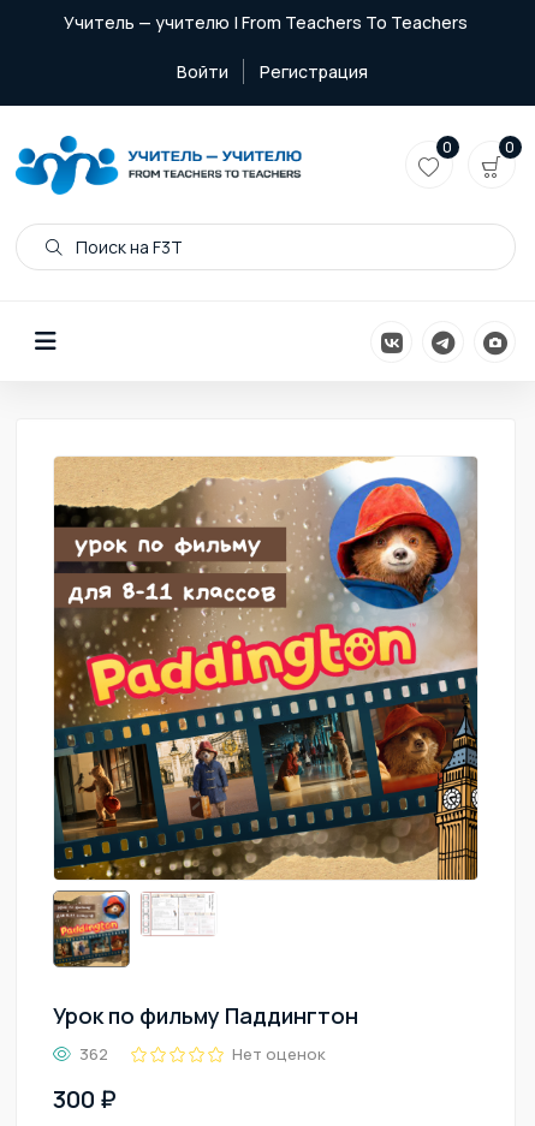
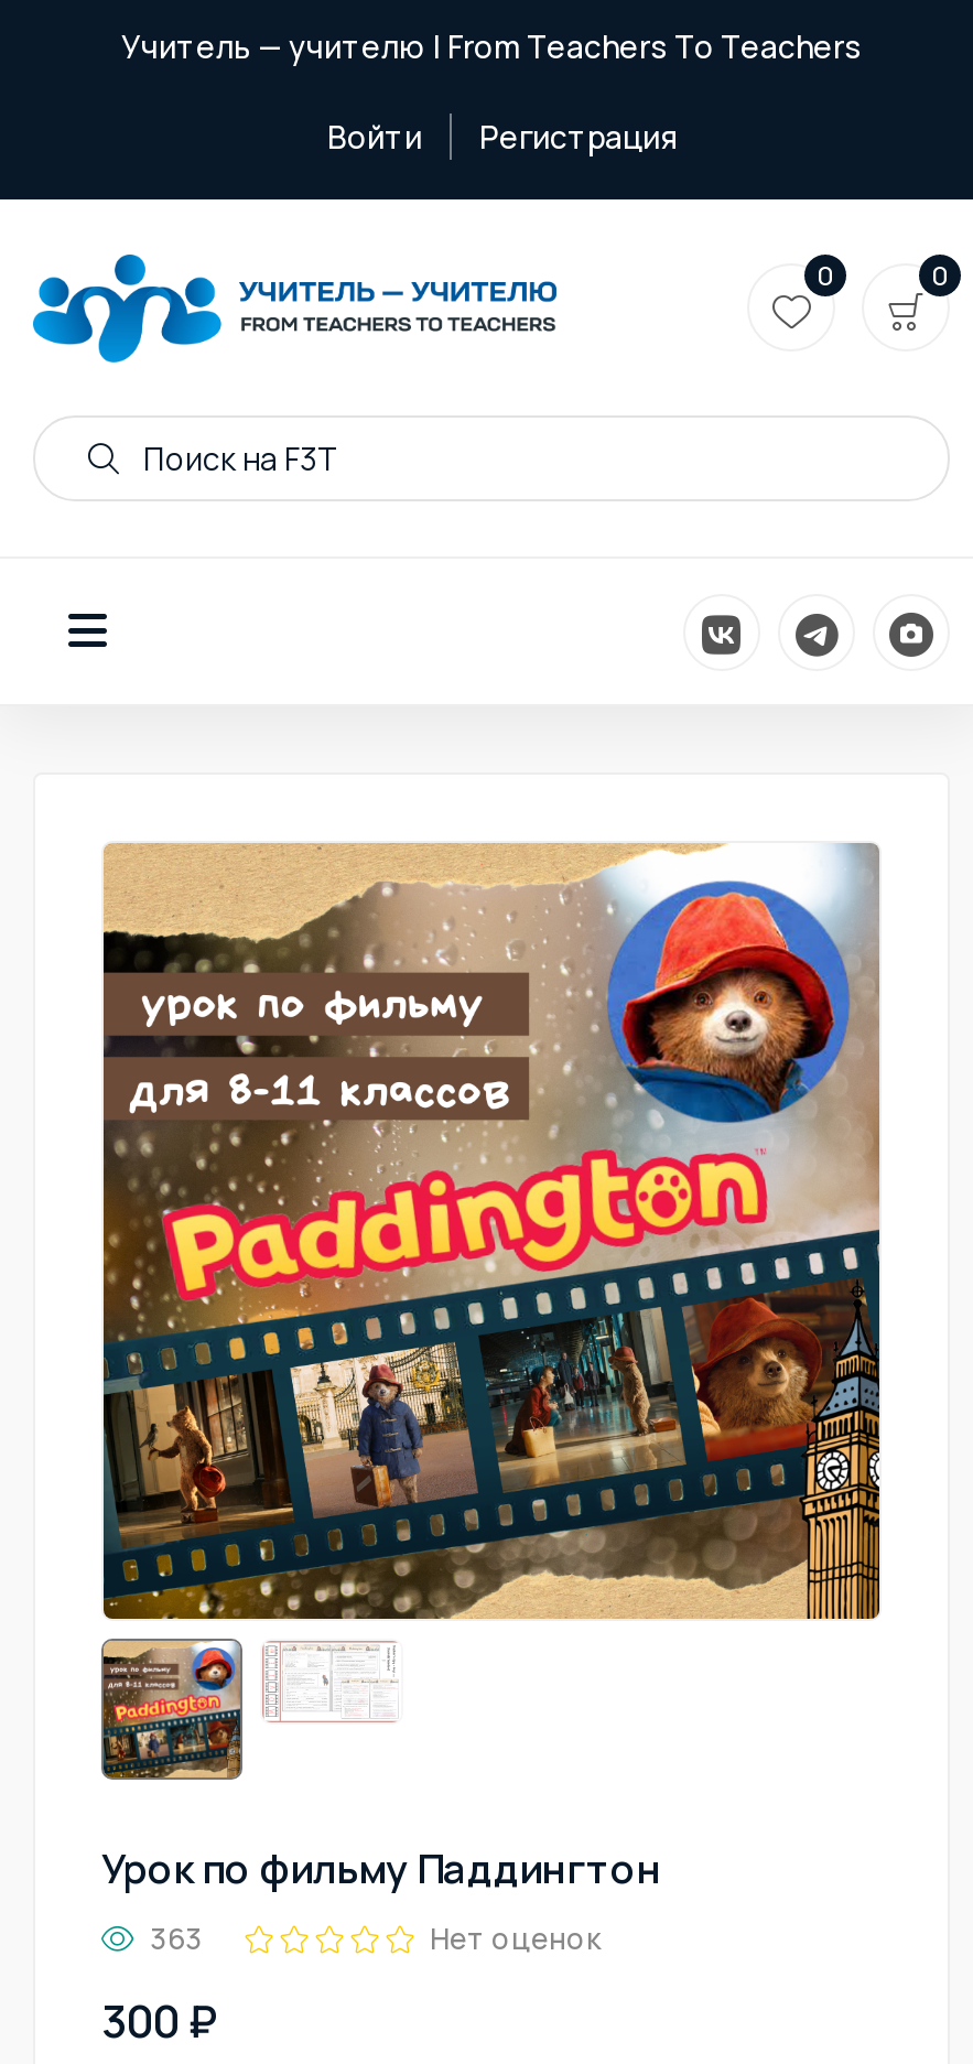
- 362
+ 363
